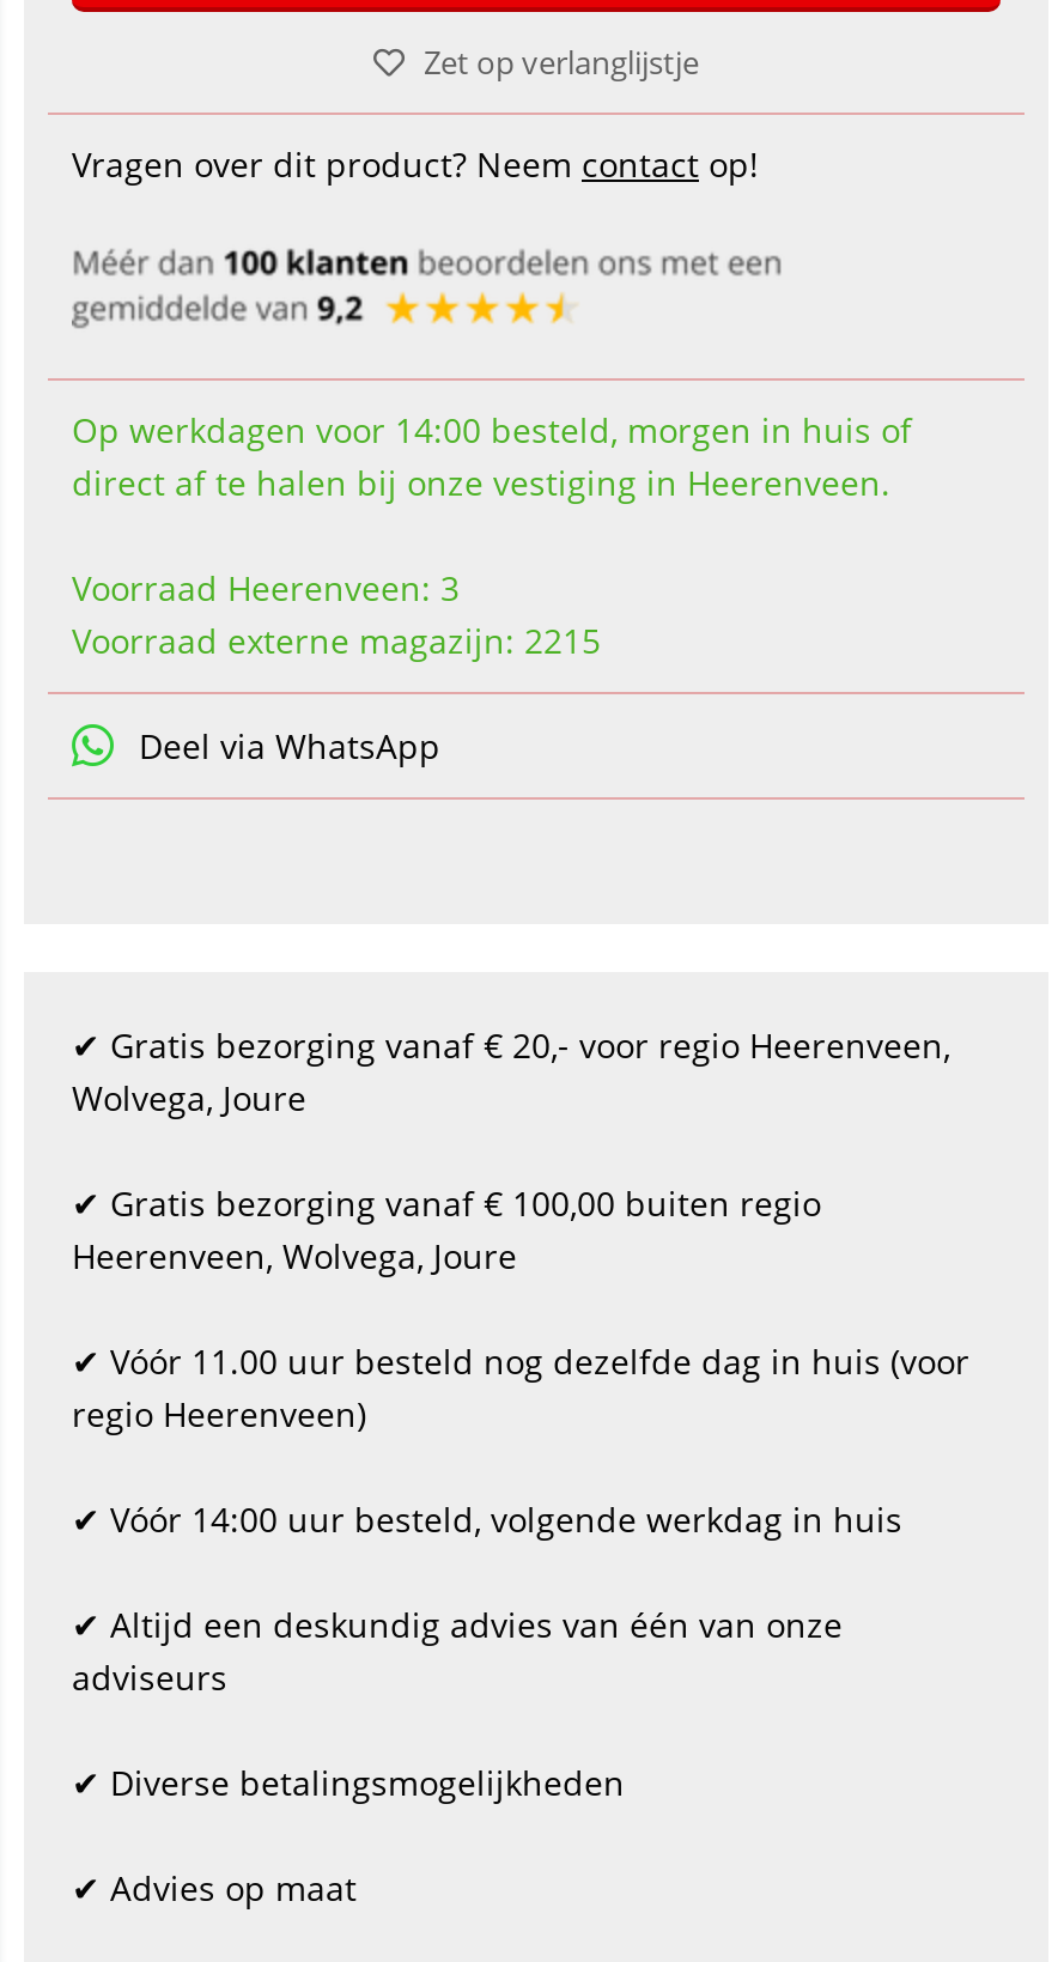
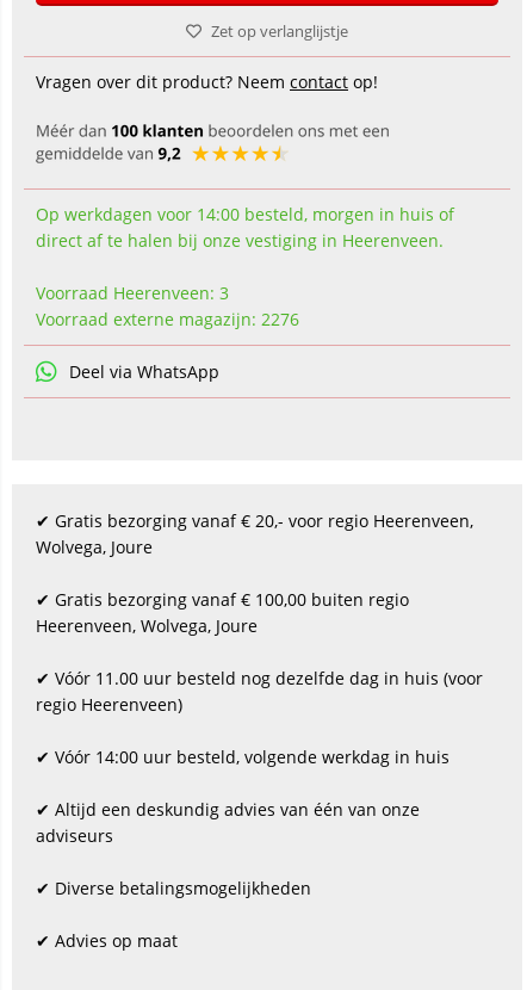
- Voorraad externe magazijn: 2215
+ Voorraad externe magazijn: 2276
